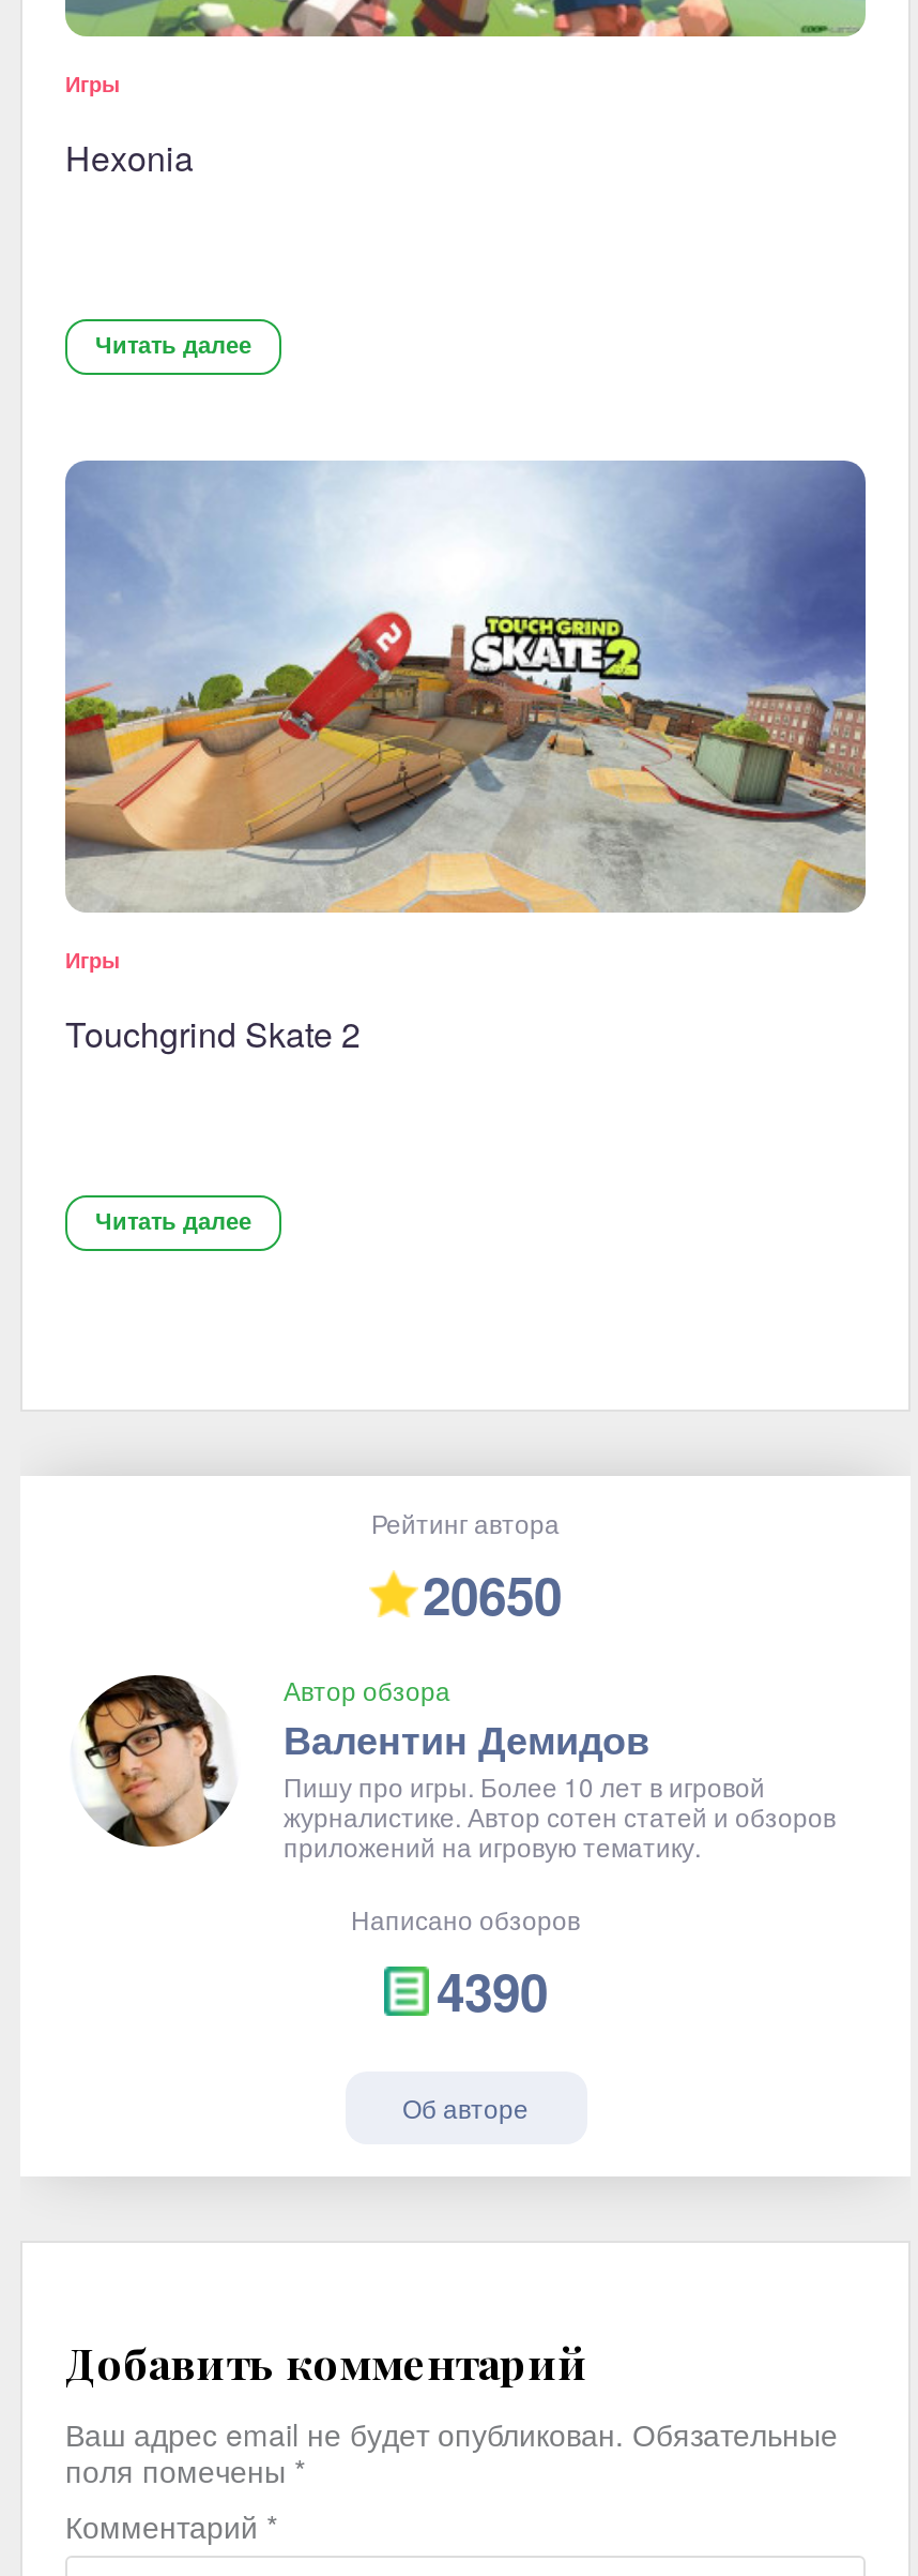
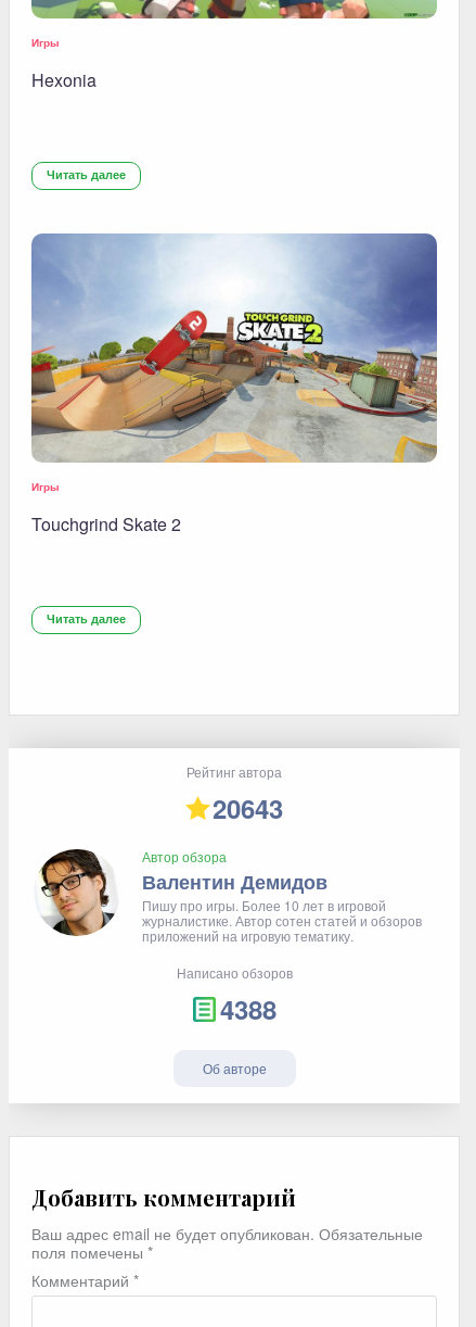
- 20650
+ 20643

- 4390
+ 4388
